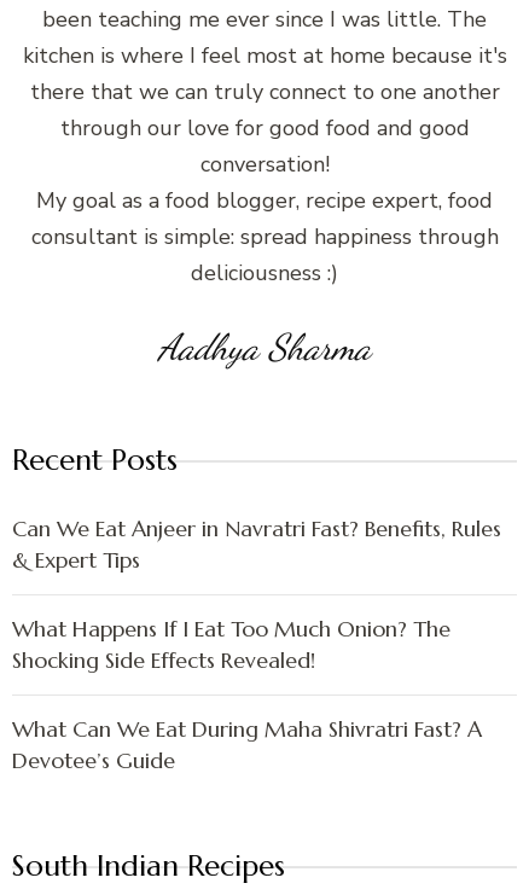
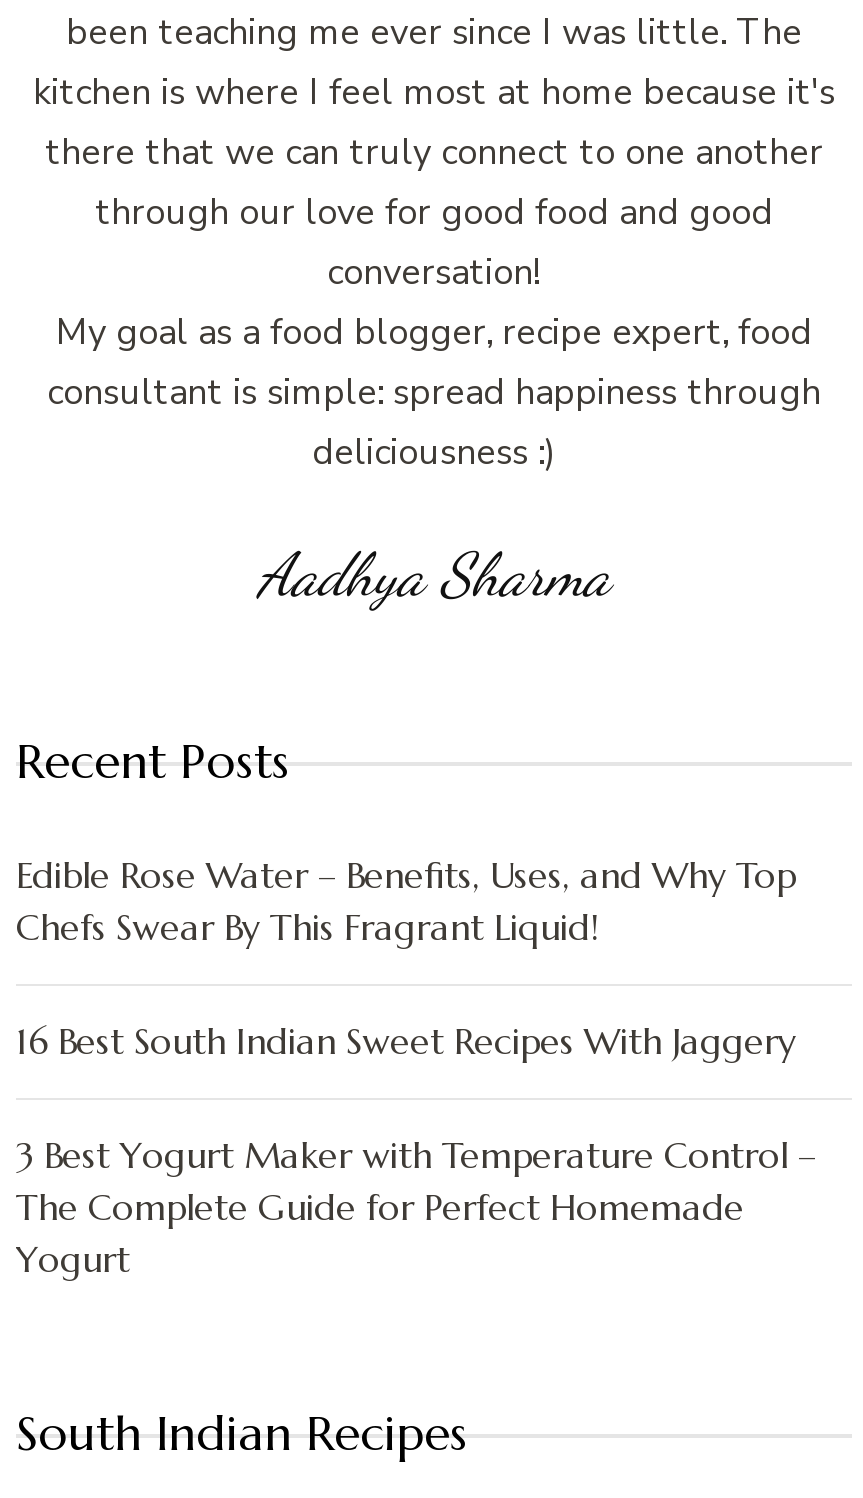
- Can We Eat Anjeer in Navratri Fast? Benefits, Rules
- & Expert Tips
+ Edible Rose Water – Benefits, Uses, and Why Top
+ Chefs Swear By This Fragrant Liquid!

- What Happens If I Eat Too Much Onion? The
- Shocking Side Effects Revealed!
+ 16 Best South Indian Sweet Recipes With Jaggery

- What Can We Eat During Maha Shivratri Fast? A
- Devotee’s Guide
+ 3 Best Yogurt Maker with Temperature Control –
+ The Complete Guide for Perfect Homemade
+ Yogurt
